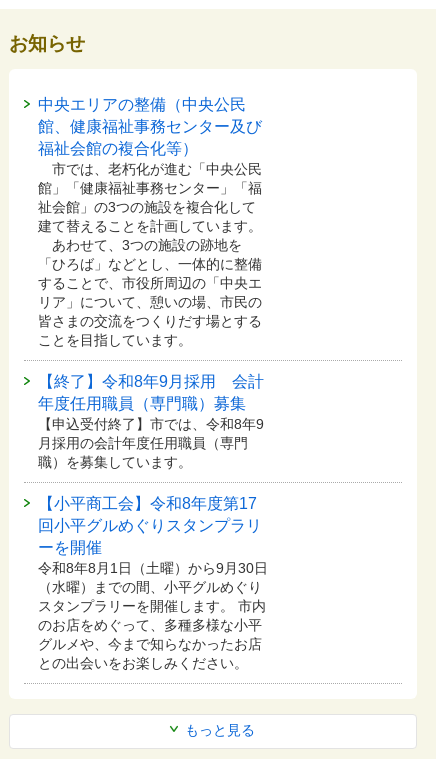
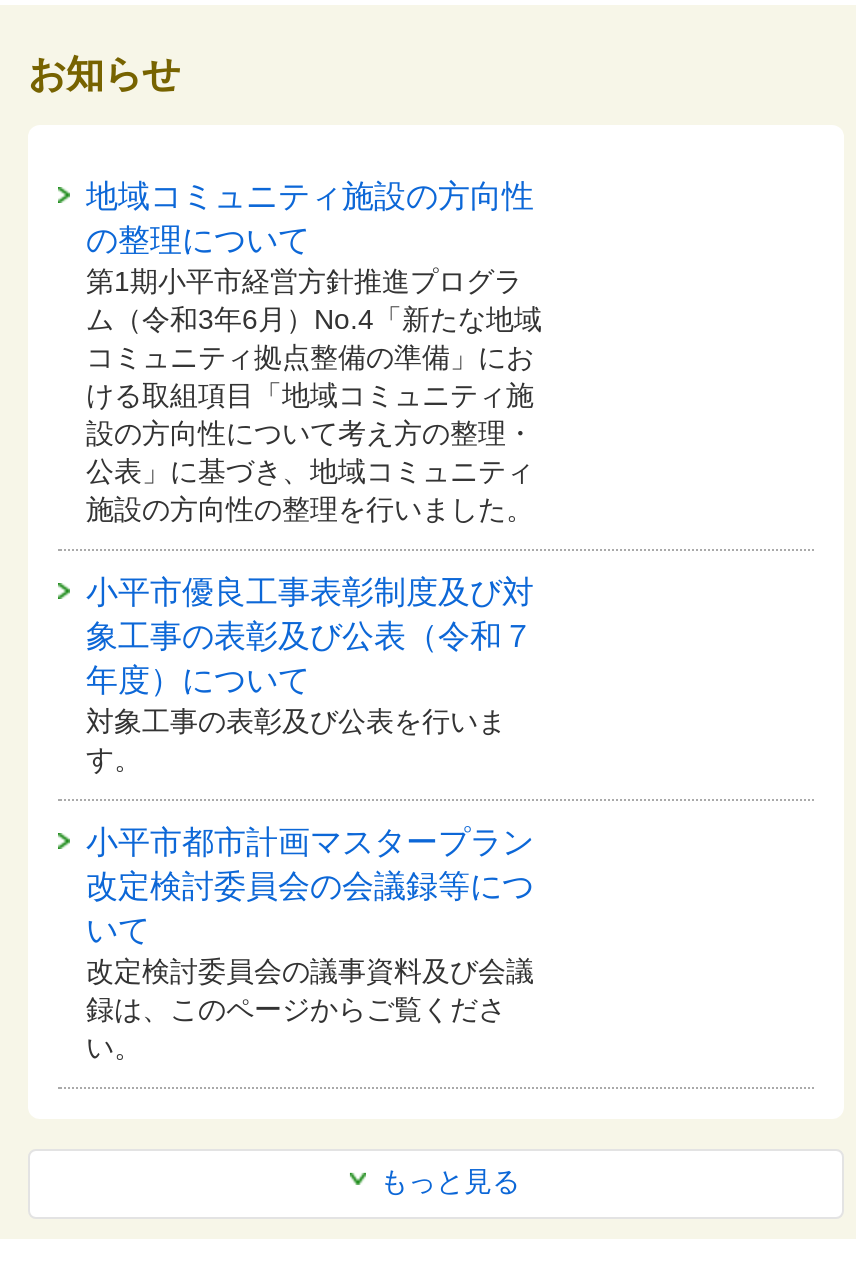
- 中央エリアの整備（中央公民
- 館、健康福祉事務センター及び
- 福祉会館の複合化等）
- 市では、老朽化が進む「中央公民
- 館」「健康福祉事務センター」「福
- 祉会館」の3つの施設を複合化して
- 建て替えることを計画しています。
- あわせて、3つの施設の跡地を
- 「ひろば」などとし、一体的に整備
- することで、市役所周辺の「中央エ
- リア」について、憩いの場、市民の
- 皆さまの交流をつくりだす場とする
- ことを目指しています。
+ 地域コミュニティ施設の方向性
+ の整理について
+ 第1期小平市経営方針推進プログラ
+ ム（令和3年6月）No.4「新たな地域
+ コミュニティ拠点整備の準備」にお
+ ける取組項目「地域コミュニティ施
+ 設の方向性について考え方の整理・
+ 公表」に基づき、地域コミュニティ
+ 施設の方向性の整理を行いました。

- 【終了】令和8年9月採用 会計
- 年度任用職員（専門職）募集
- 【申込受付終了】市では、令和8年9
- 月採用の会計年度任用職員（専門
- 職）を募集しています。
+ 小平市優良工事表彰制度及び対
+ 象工事の表彰及び公表（令和７
+ 年度）について
+ 対象工事の表彰及び公表を行いま
+ す。

- 【小平商工会】令和8年度第17
- 回小平グルめぐりスタンプラリ
- ーを開催
- 令和8年8月1日（土曜）から9月30日
- （水曜）までの間、小平グルめぐり
- スタンプラリーを開催します。 市内
- のお店をめぐって、多種多様な小平
- グルメや、今まで知らなかったお店
- との出会いをお楽しみください。
+ 小平市都市計画マスタープラン
+ 改定検討委員会の会議録等につ
+ いて
+ 改定検討委員会の議事資料及び会議
+ 録は、このページからご覧くださ
+ い。
